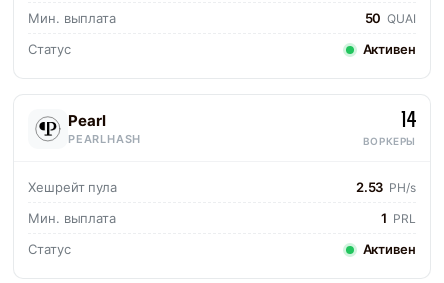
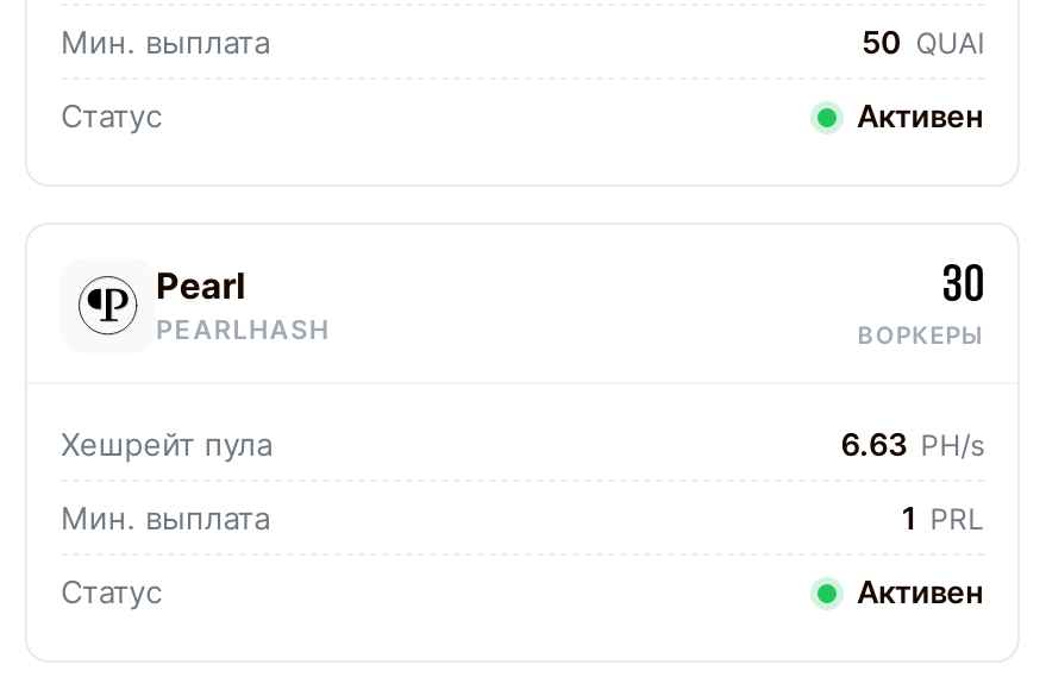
- 14
+ 30

- 2.53 PH/s
+ 6.63 PH/s
